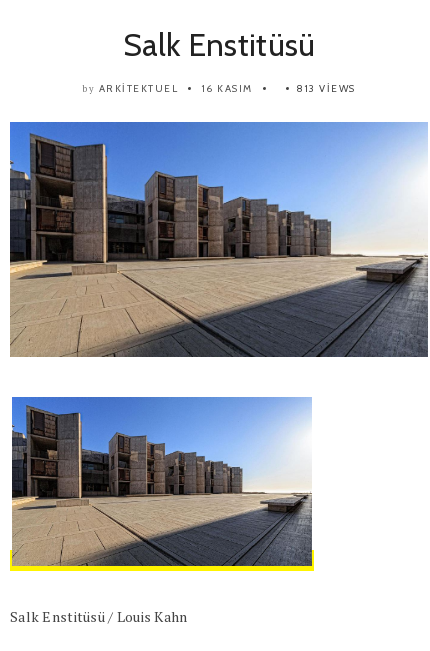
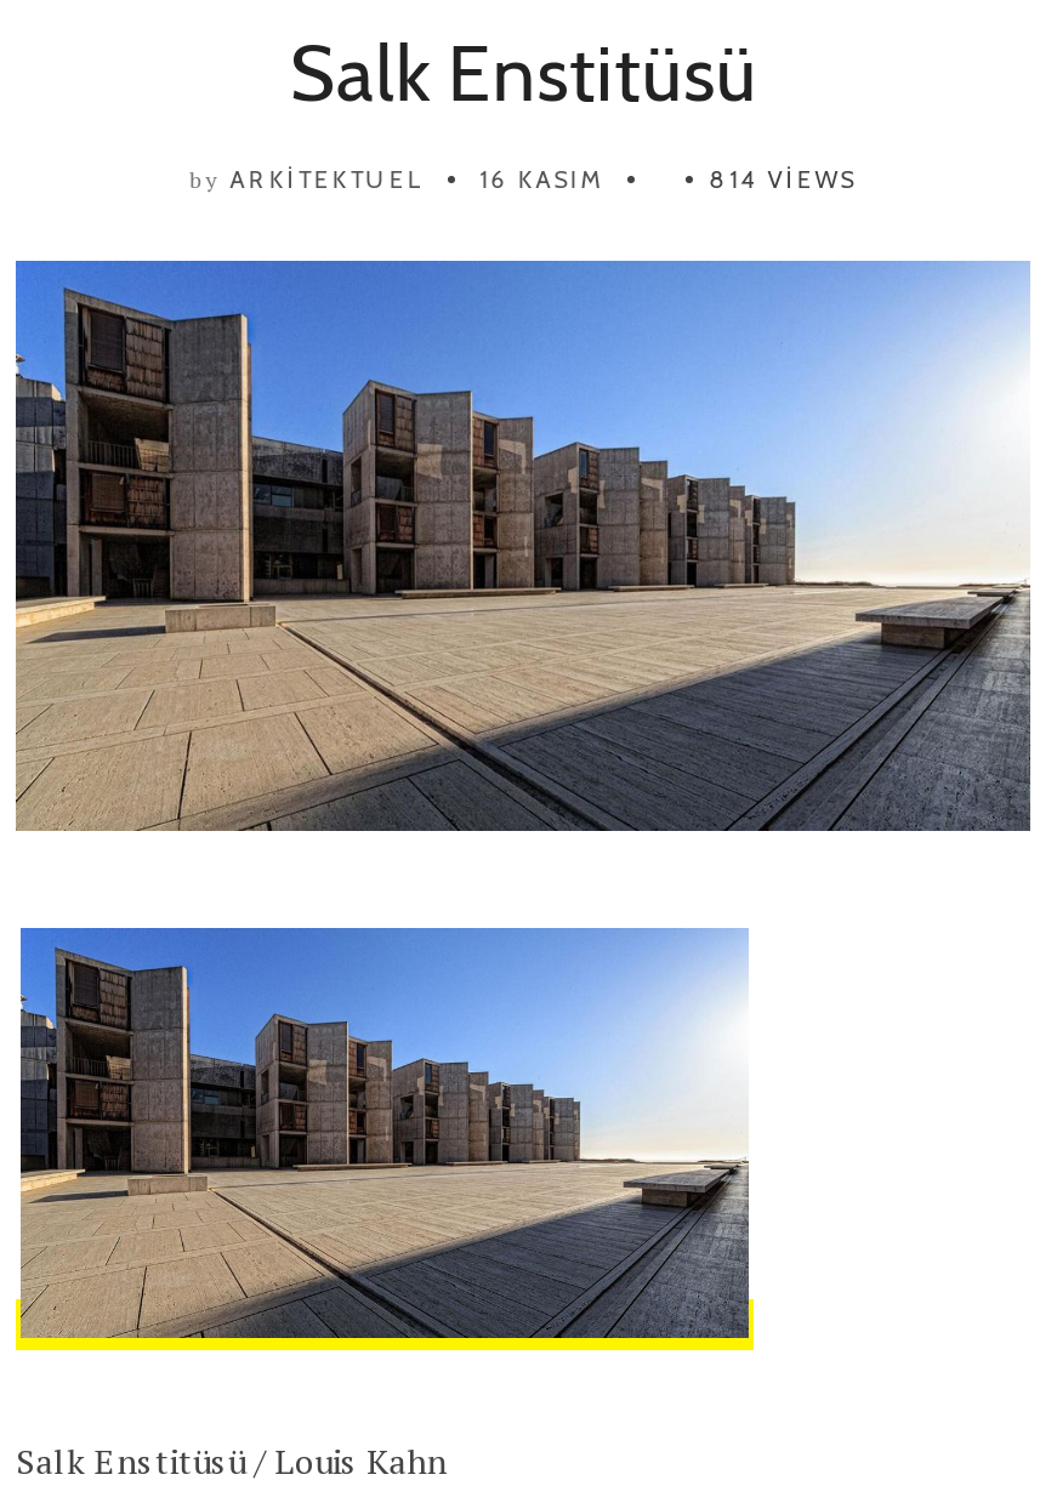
- 813 VIEWS
+ 814 VIEWS
